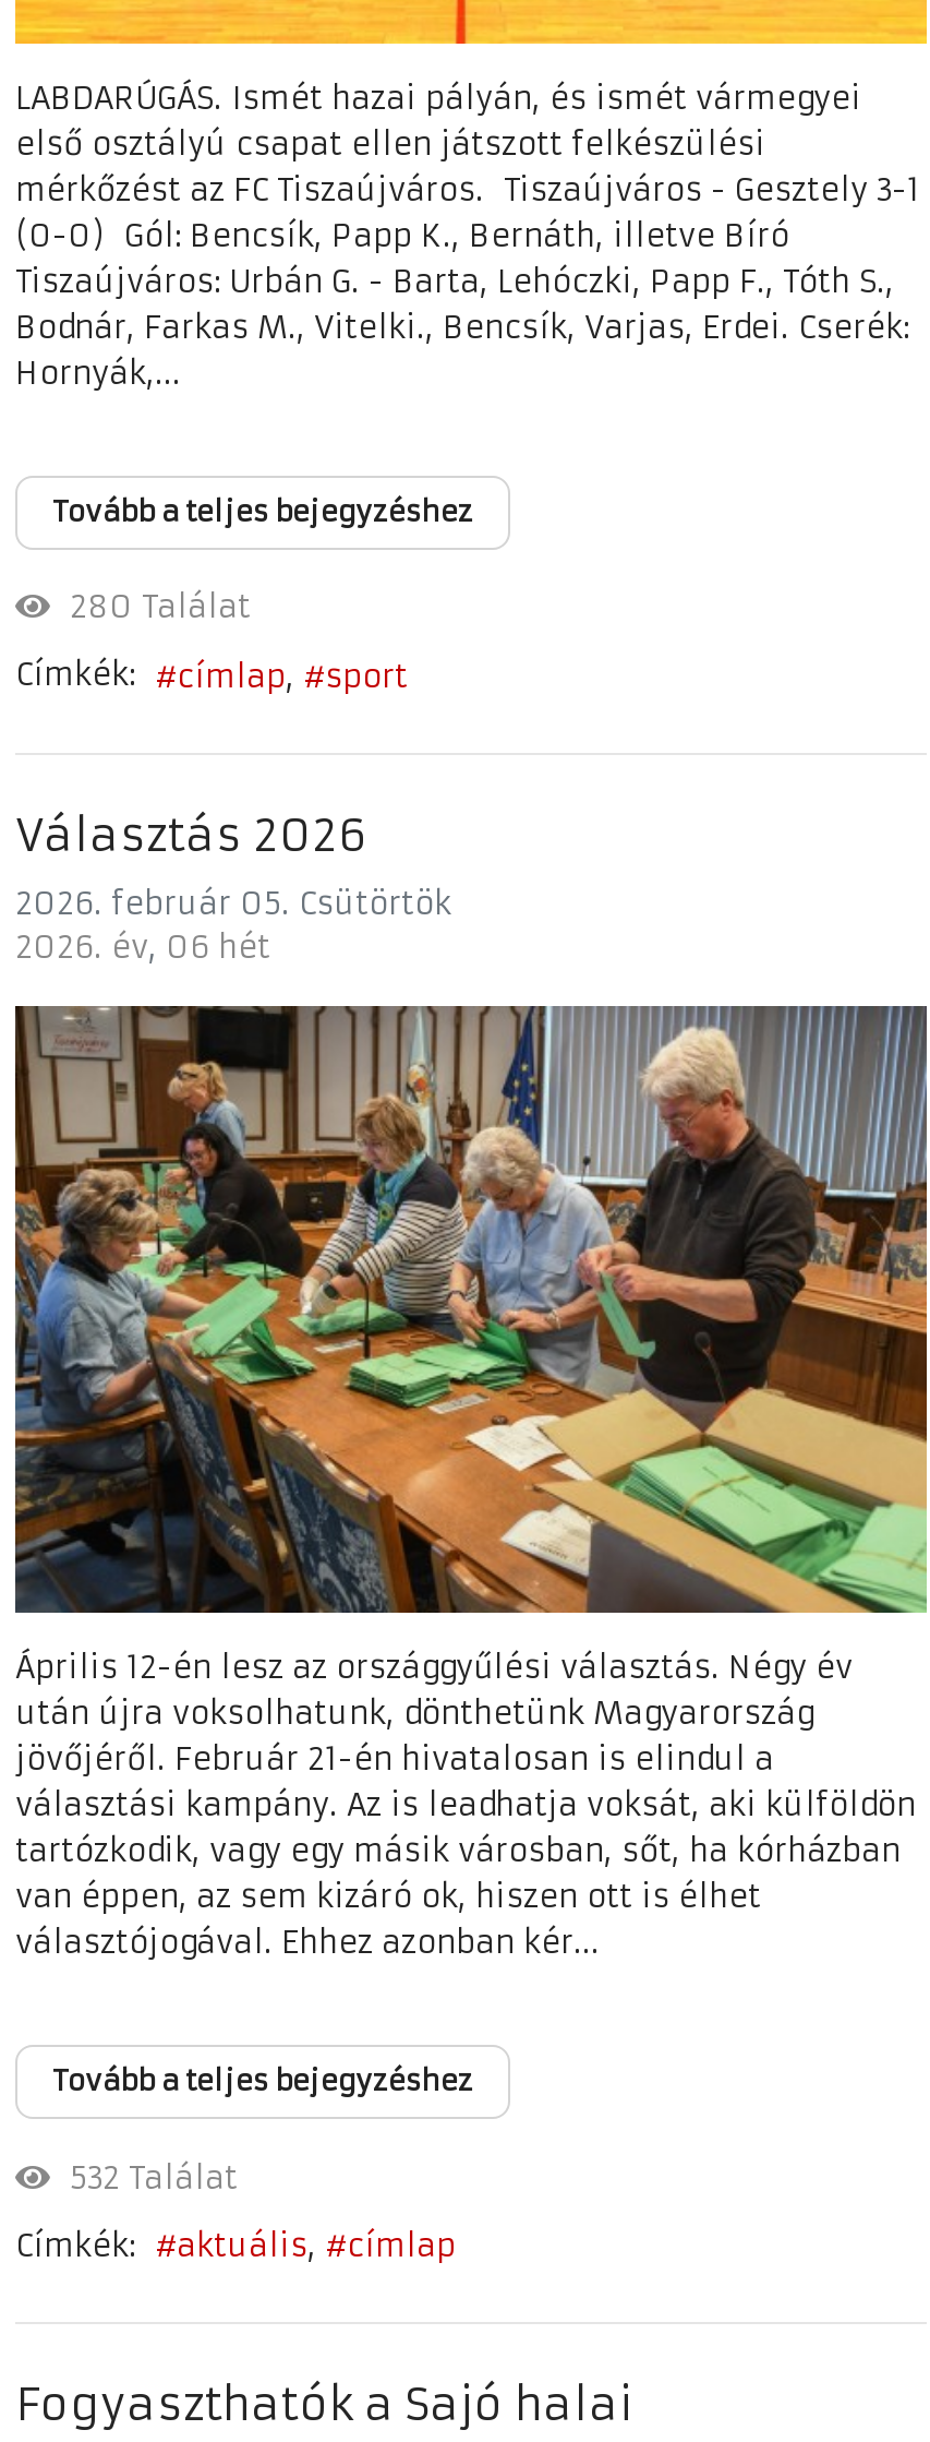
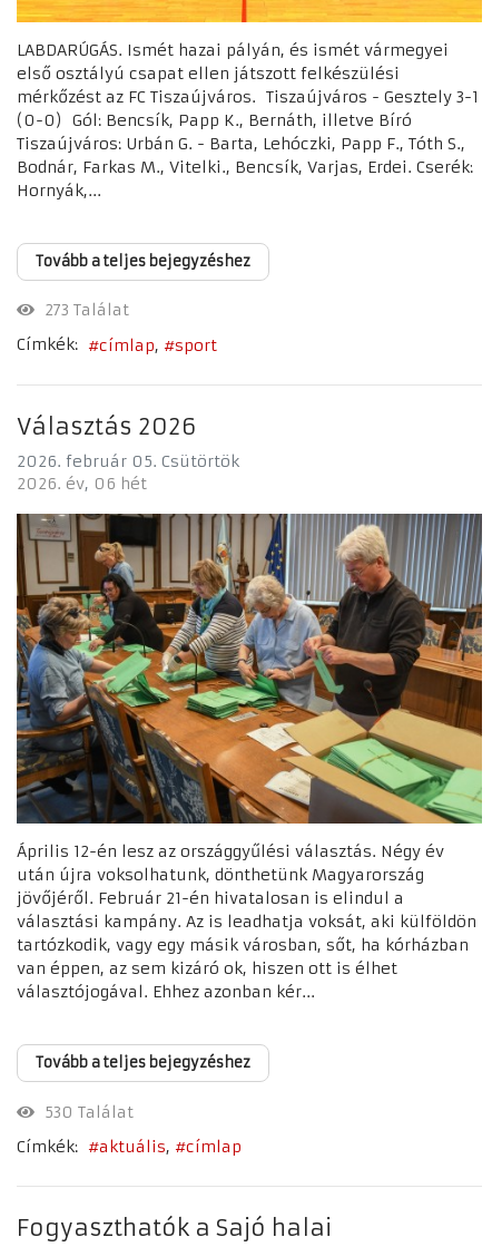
- 280 Találat
+ 273 Találat

- 532 Találat
+ 530 Találat
